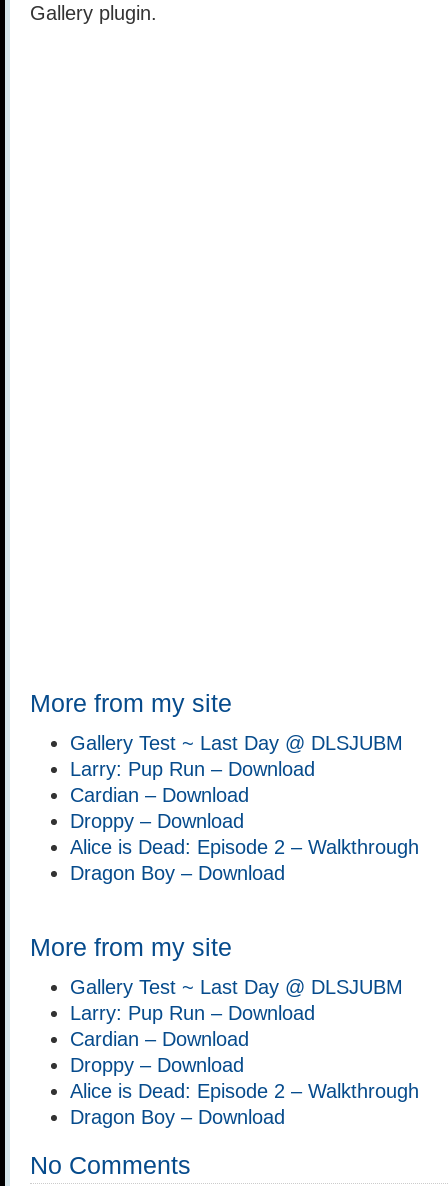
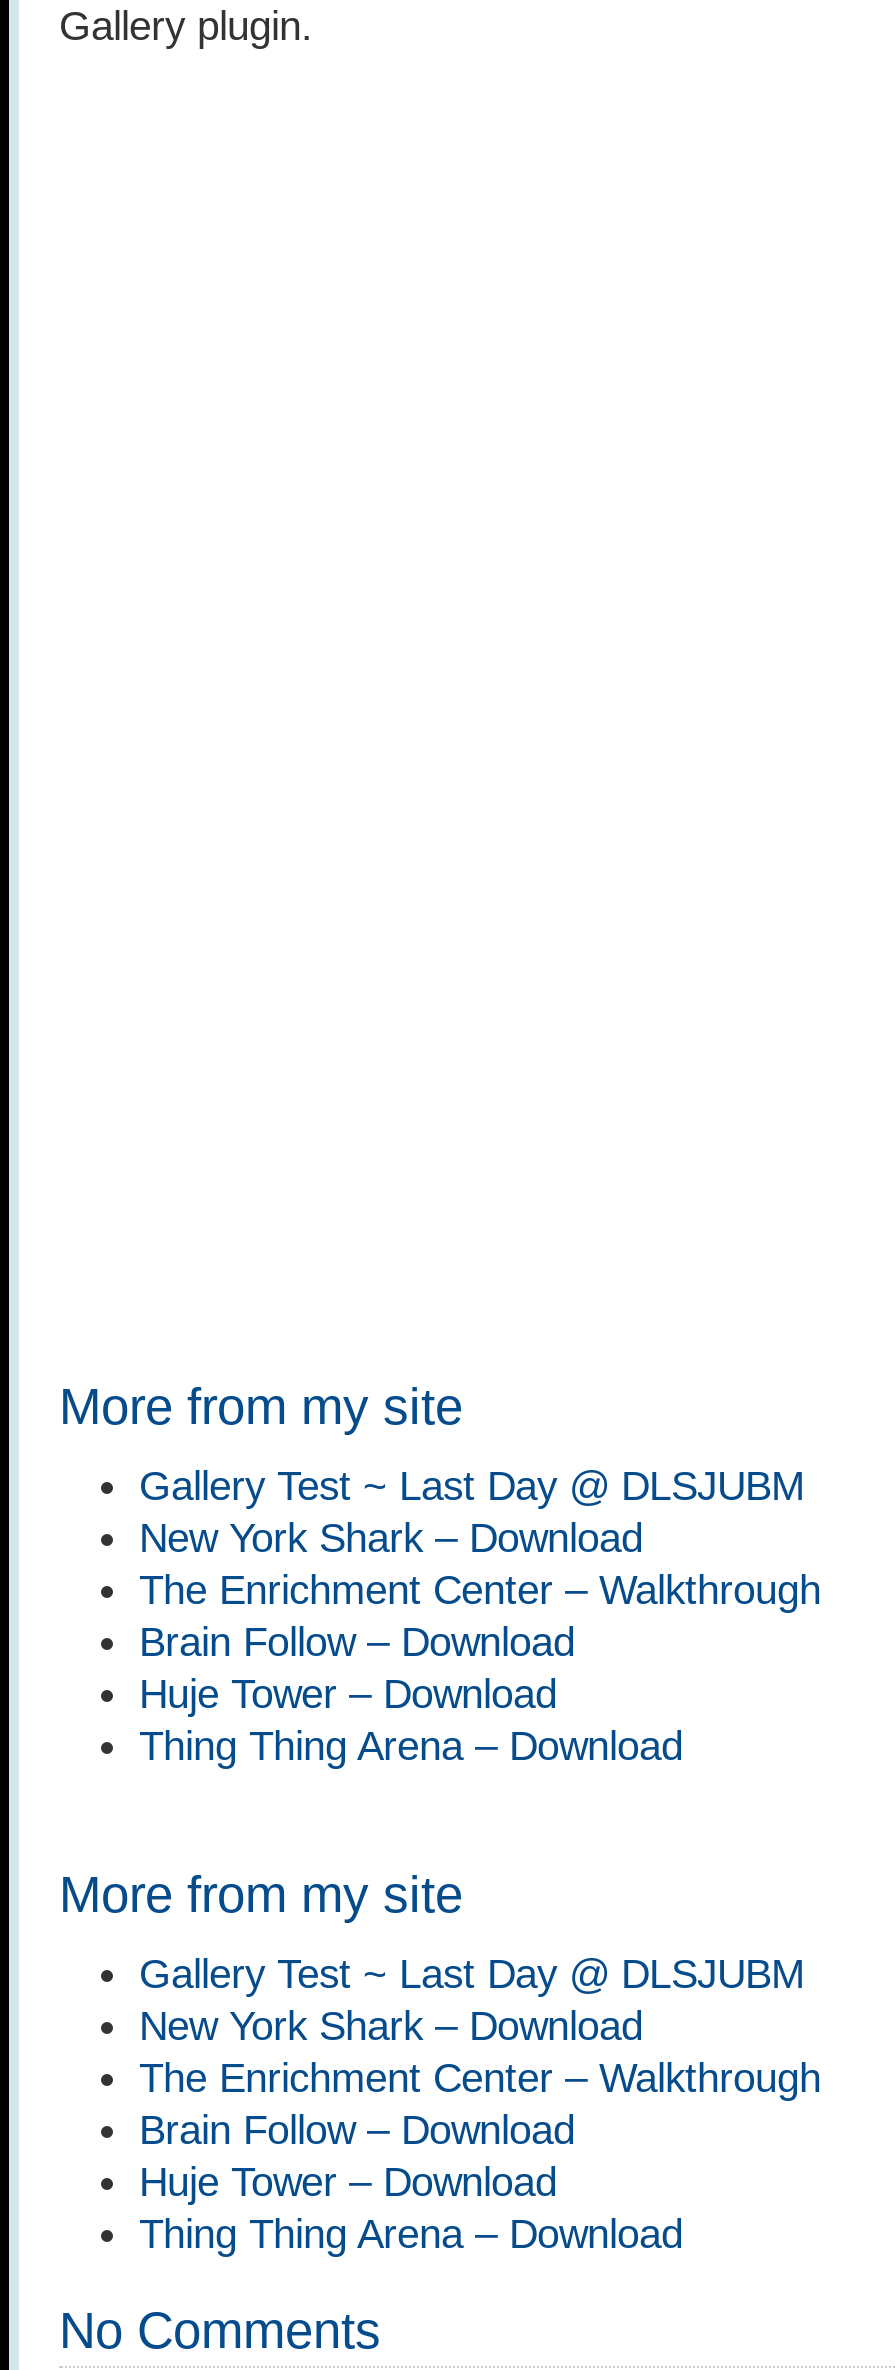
- Larry: Pup Run – Download
- Cardian – Download
- Droppy – Download
- Alice is Dead: Episode 2 – Walkthrough
- Dragon Boy – Download
+ New York Shark – Download
+ The Enrichment Center – Walkthrough
+ Brain Follow – Download
+ Huje Tower – Download
+ Thing Thing Arena – Download

- Larry: Pup Run – Download
- Cardian – Download
- Droppy – Download
- Alice is Dead: Episode 2 – Walkthrough
- Dragon Boy – Download
+ New York Shark – Download
+ The Enrichment Center – Walkthrough
+ Brain Follow – Download
+ Huje Tower – Download
+ Thing Thing Arena – Download
